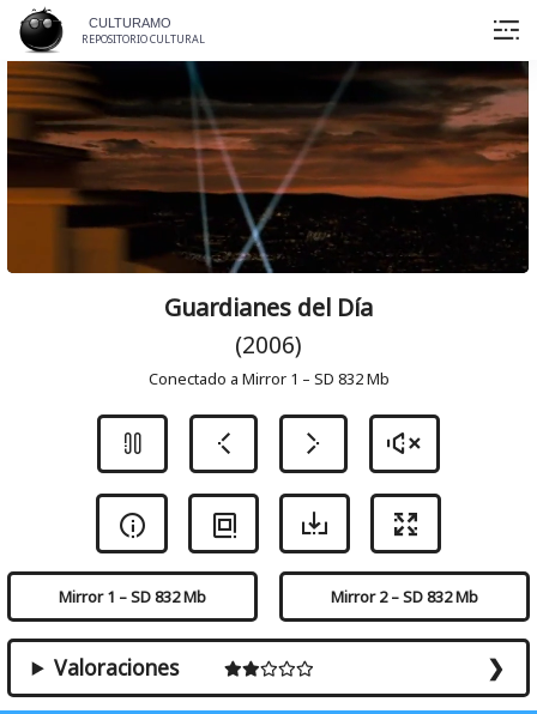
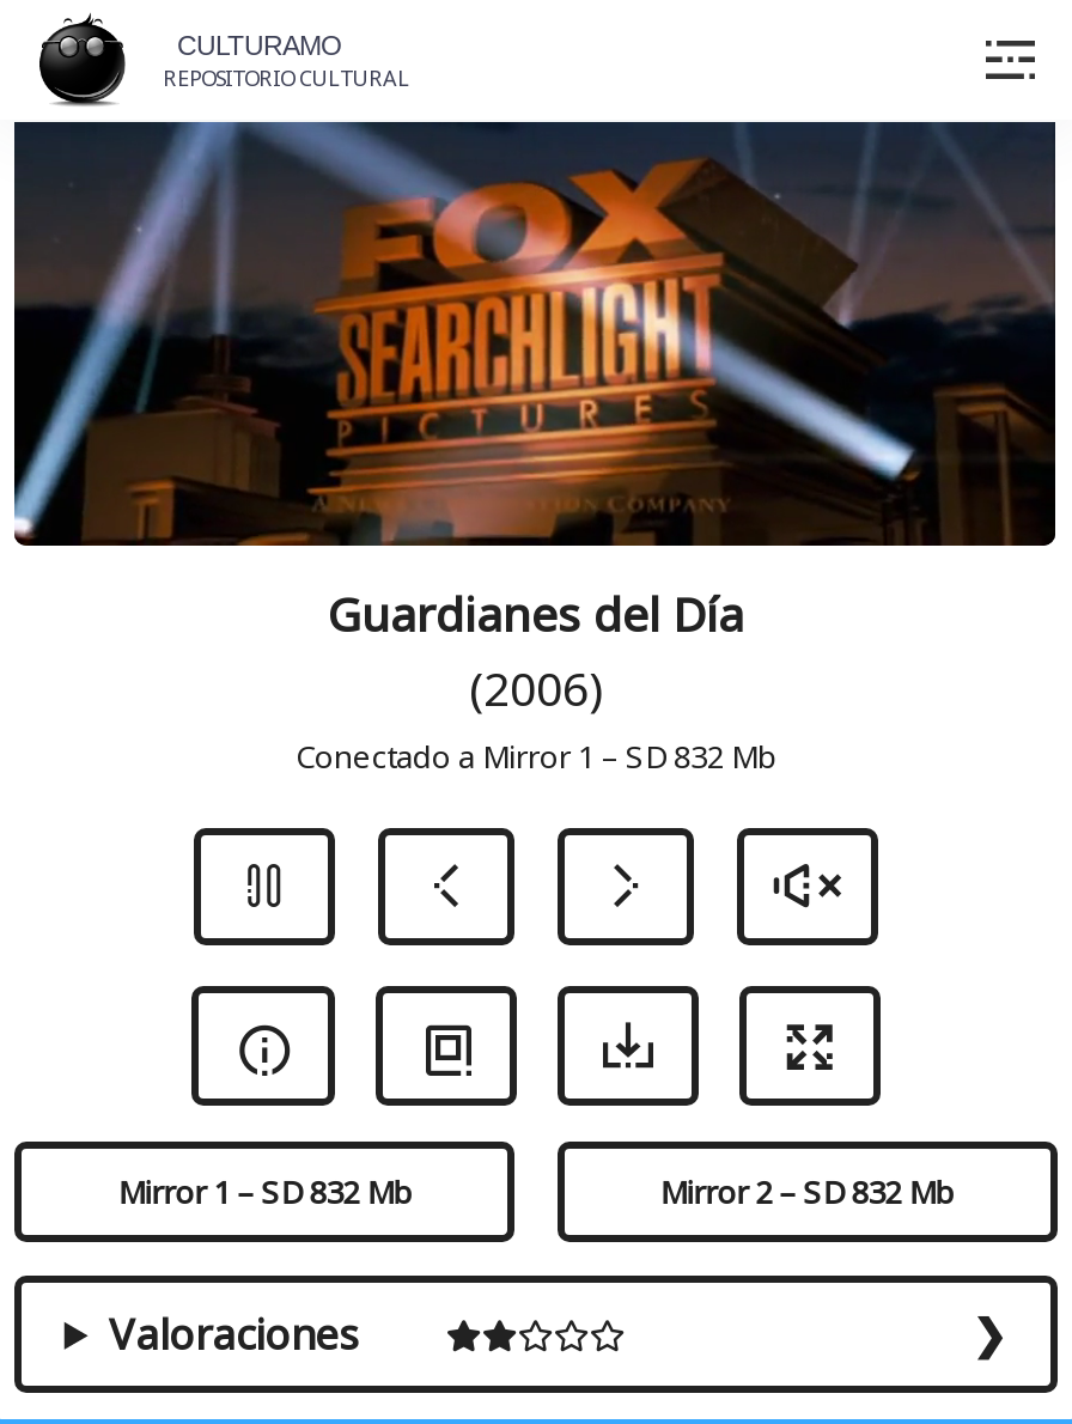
- [image]
+ [image]
